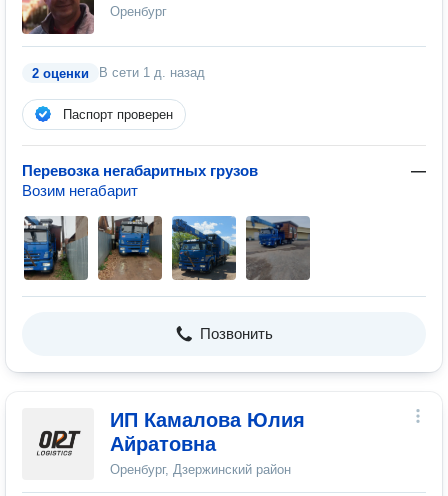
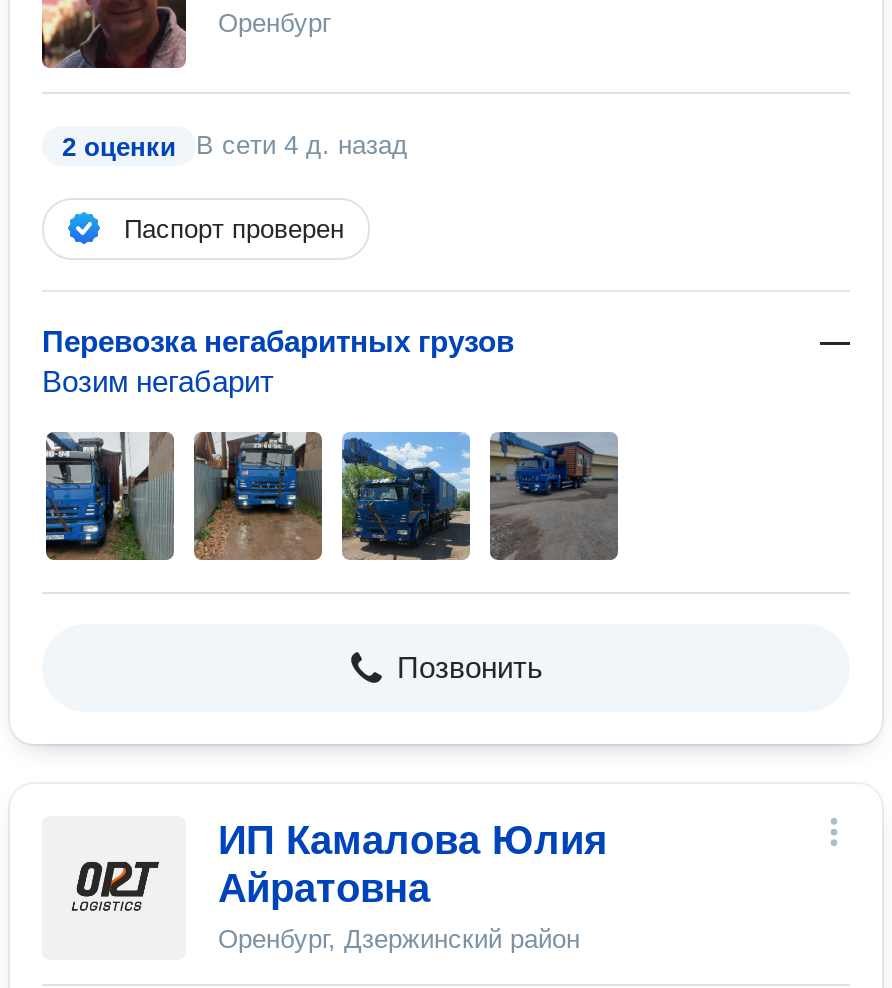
- 2 оценки В сети 1 д. назад
+ 2 оценки В сети 4 д. назад
